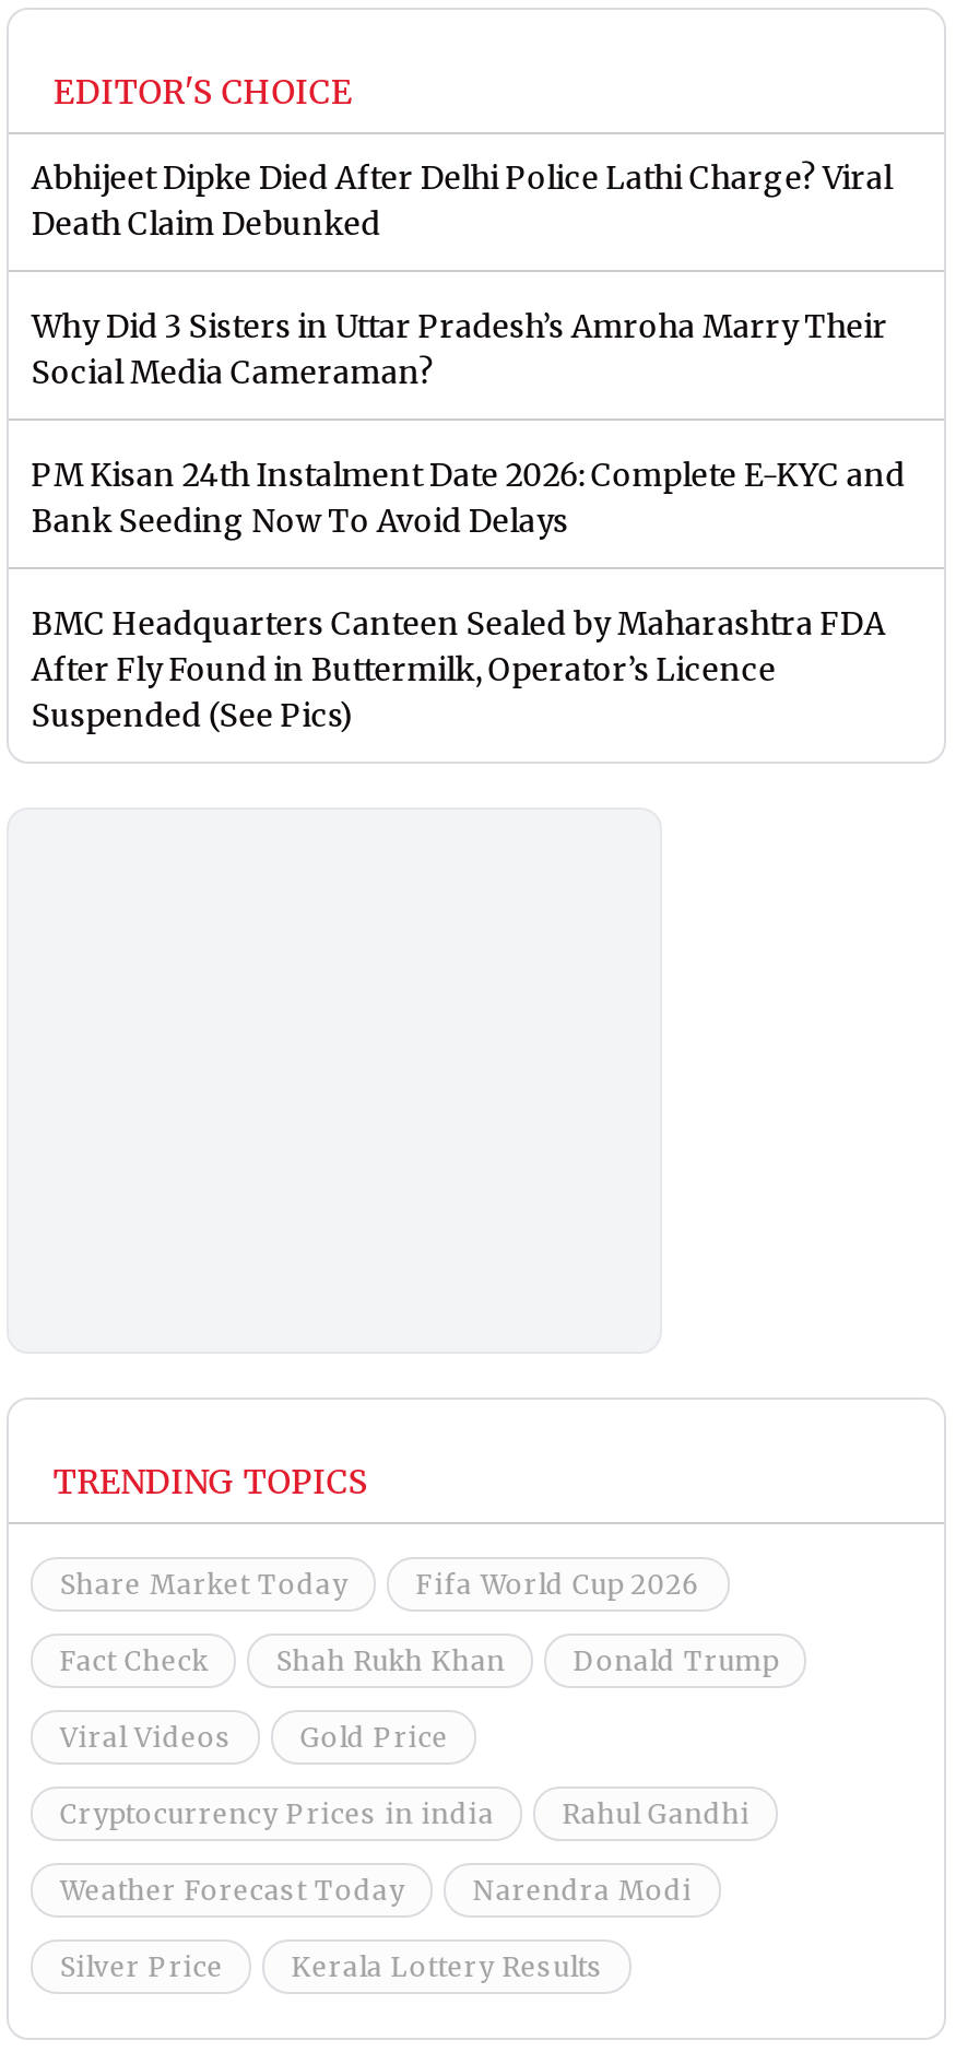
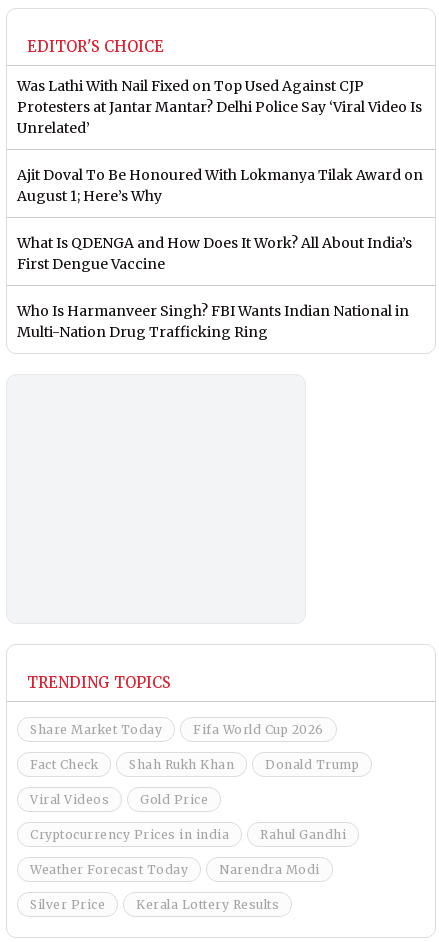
- Abhijeet Dipke Died After Delhi Police Lathi Charge? Viral
- Death Claim Debunked
+ Was Lathi With Nail Fixed on Top Used Against CJP
+ Protesters at Jantar Mantar? Delhi Police Say ‘Viral Video Is
+ Unrelated’

- Why Did 3 Sisters in Uttar Pradesh’s Amroha Marry Their
- Social Media Cameraman?
+ Ajit Doval To Be Honoured With Lokmanya Tilak Award on
+ August 1; Here’s Why

- PM Kisan 24th Instalment Date 2026: Complete E-KYC and
- Bank Seeding Now To Avoid Delays
+ What Is QDENGA and How Does It Work? All About India’s
+ First Dengue Vaccine

- BMC Headquarters Canteen Sealed by Maharashtra FDA
- After Fly Found in Buttermilk, Operator’s Licence
- Suspended (See Pics)
+ Who Is Harmanveer Singh? FBI Wants Indian National in
+ Multi-Nation Drug Trafficking Ring
